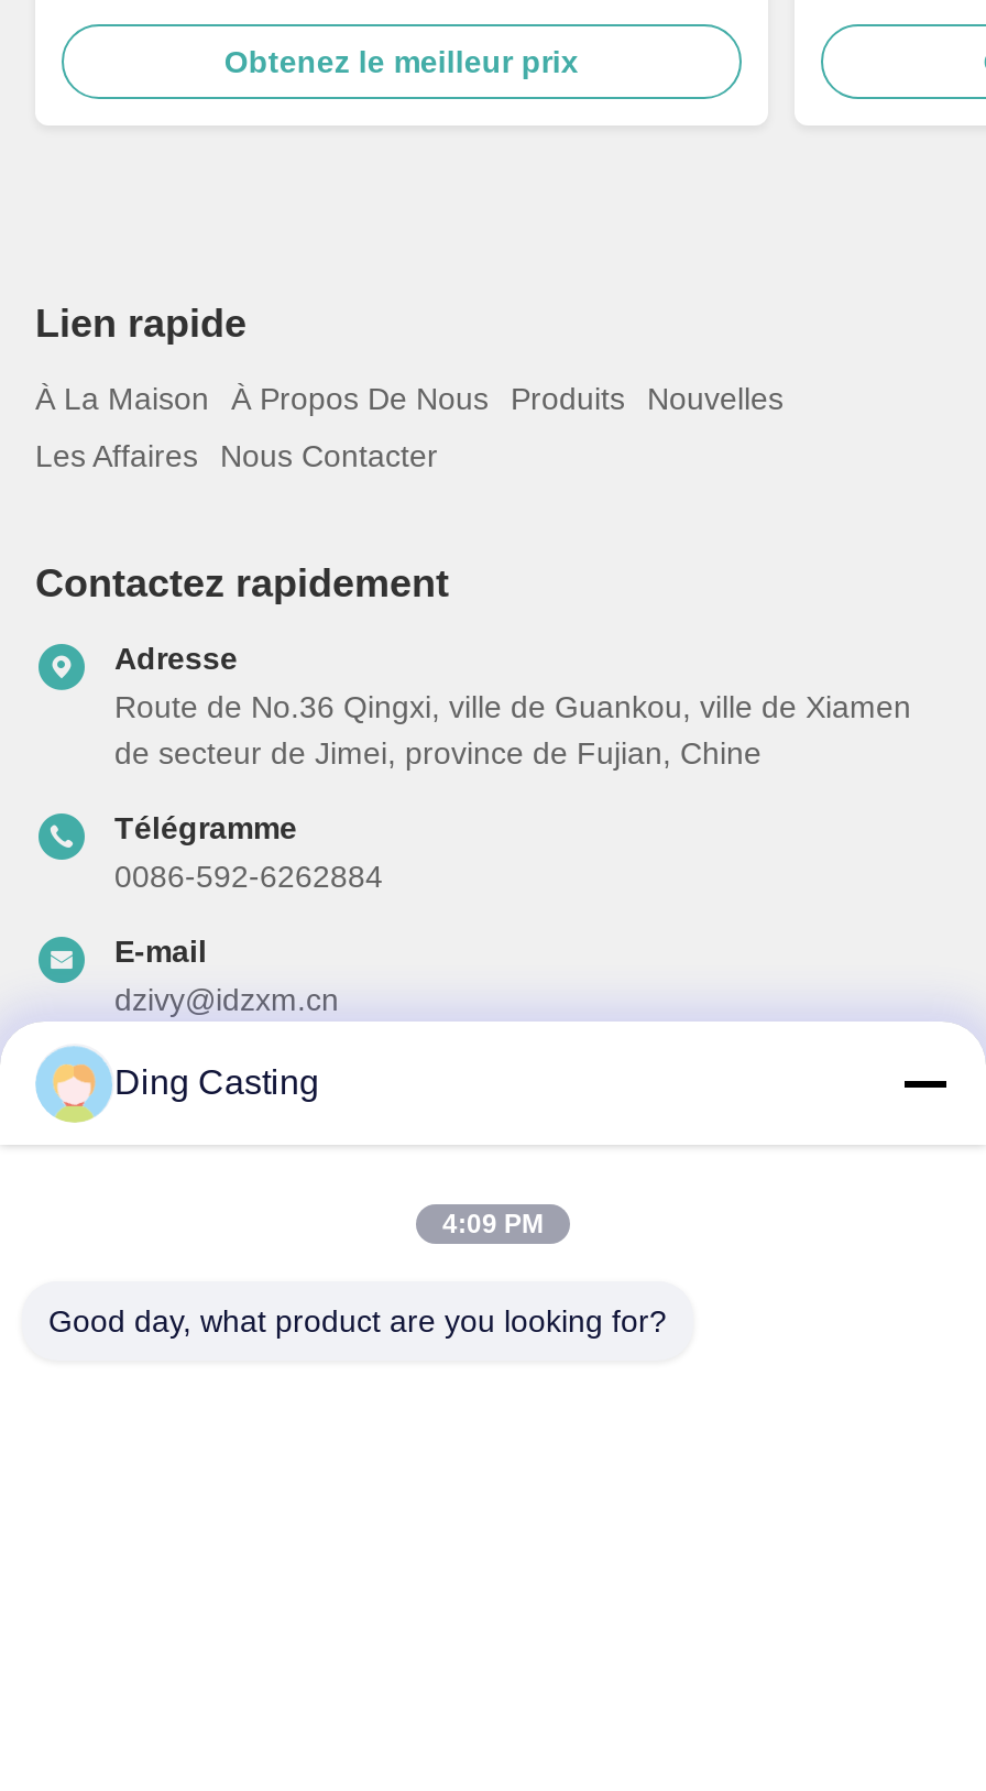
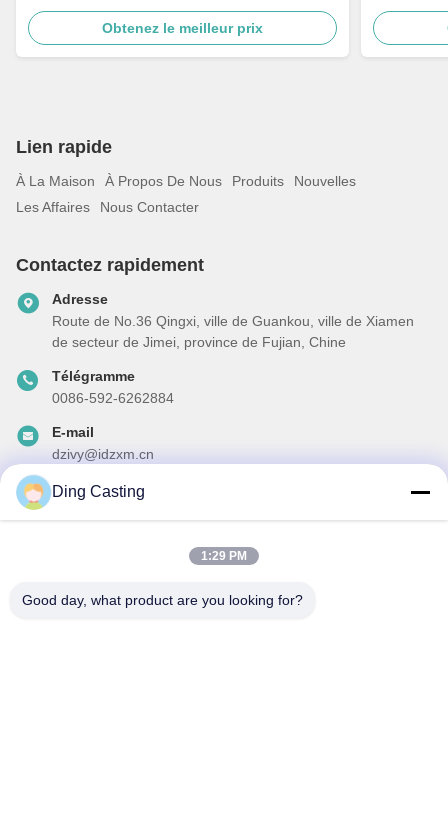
- 4:09 PM
+ 1:29 PM
